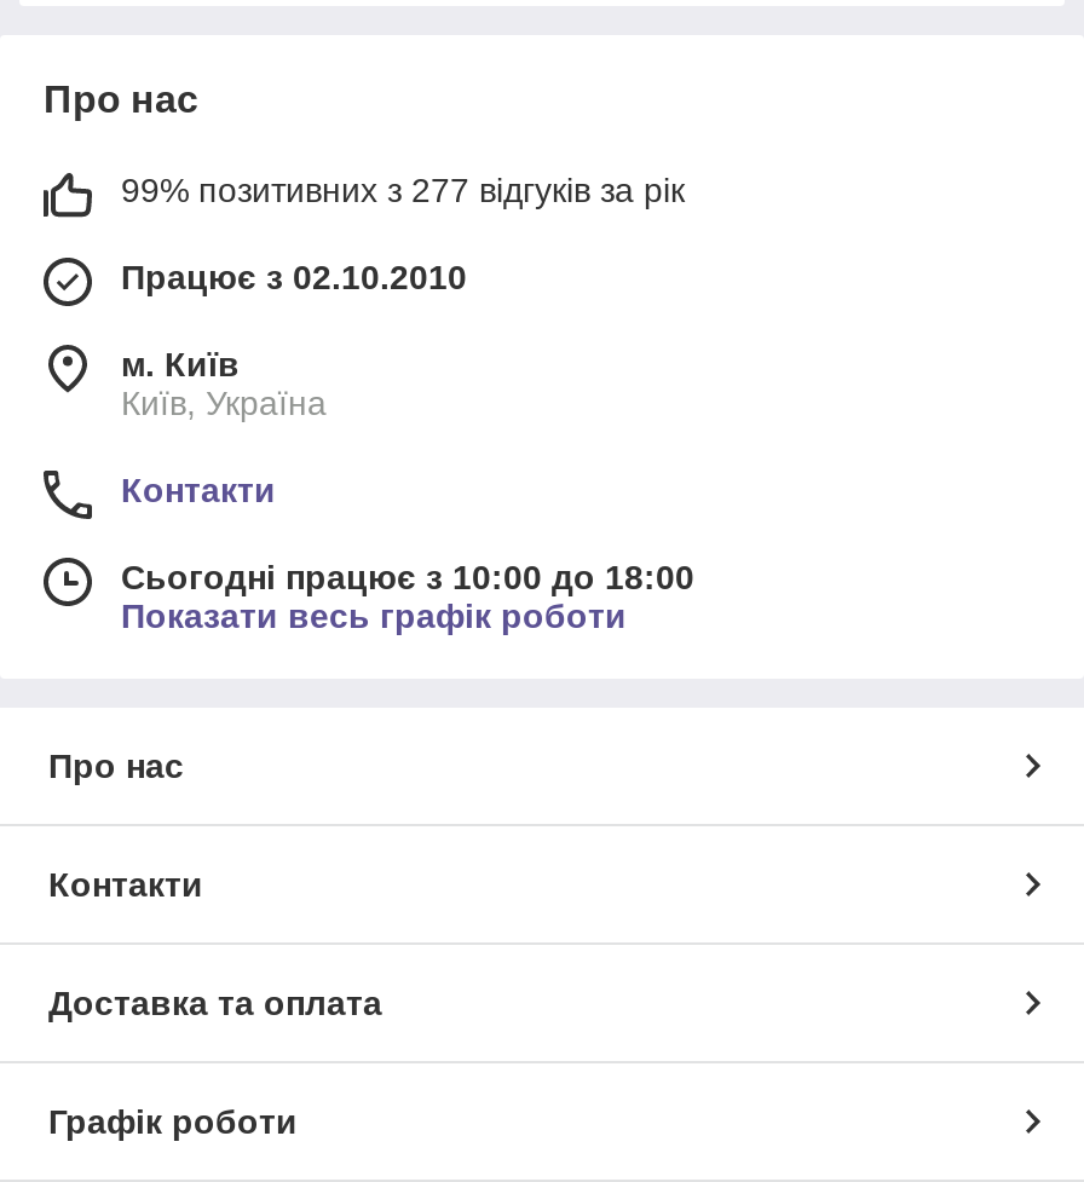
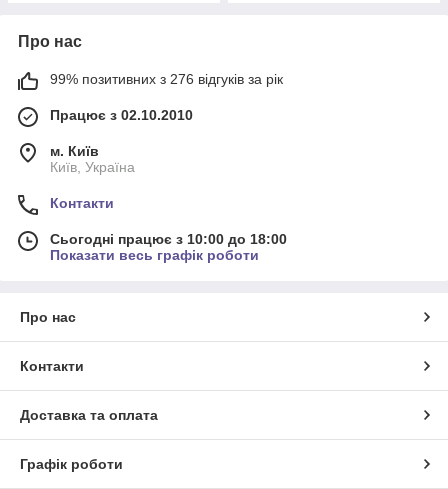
- 99% позитивних з 277 відгуків за рік
+ 99% позитивних з 276 відгуків за рік
